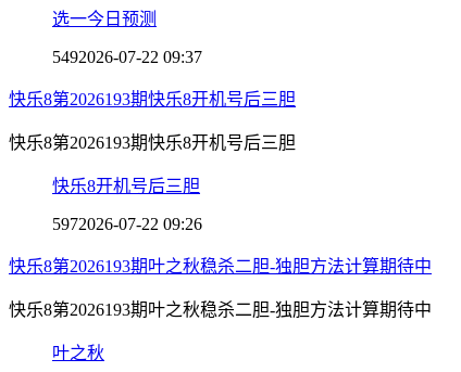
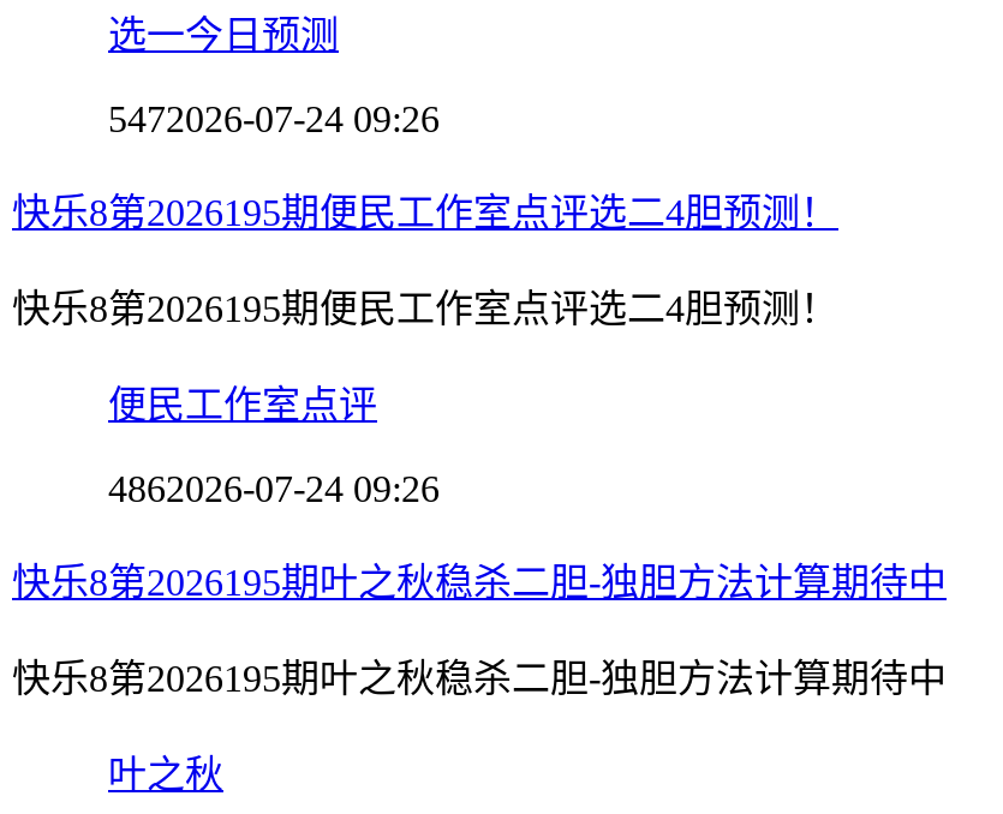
- 5492026-07-22 09:37
+ 5472026-07-24 09:26

- 快乐8第2026193期快乐8开机号后三胆
+ 快乐8第2026195期便民工作室点评选二4胆预测！

- 快乐8第2026193期快乐8开机号后三胆
+ 快乐8第2026195期便民工作室点评选二4胆预测！

- 快乐8开机号后三胆
+ 便民工作室点评

- 5972026-07-22 09:26
+ 4862026-07-24 09:26

- 快乐8第2026193期叶之秋稳杀二胆-独胆方法计算期待中
+ 快乐8第2026195期叶之秋稳杀二胆-独胆方法计算期待中

- 快乐8第2026193期叶之秋稳杀二胆-独胆方法计算期待中
+ 快乐8第2026195期叶之秋稳杀二胆-独胆方法计算期待中
